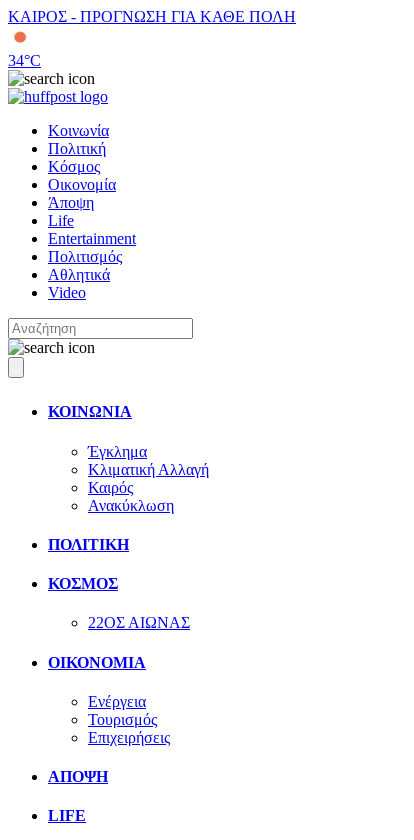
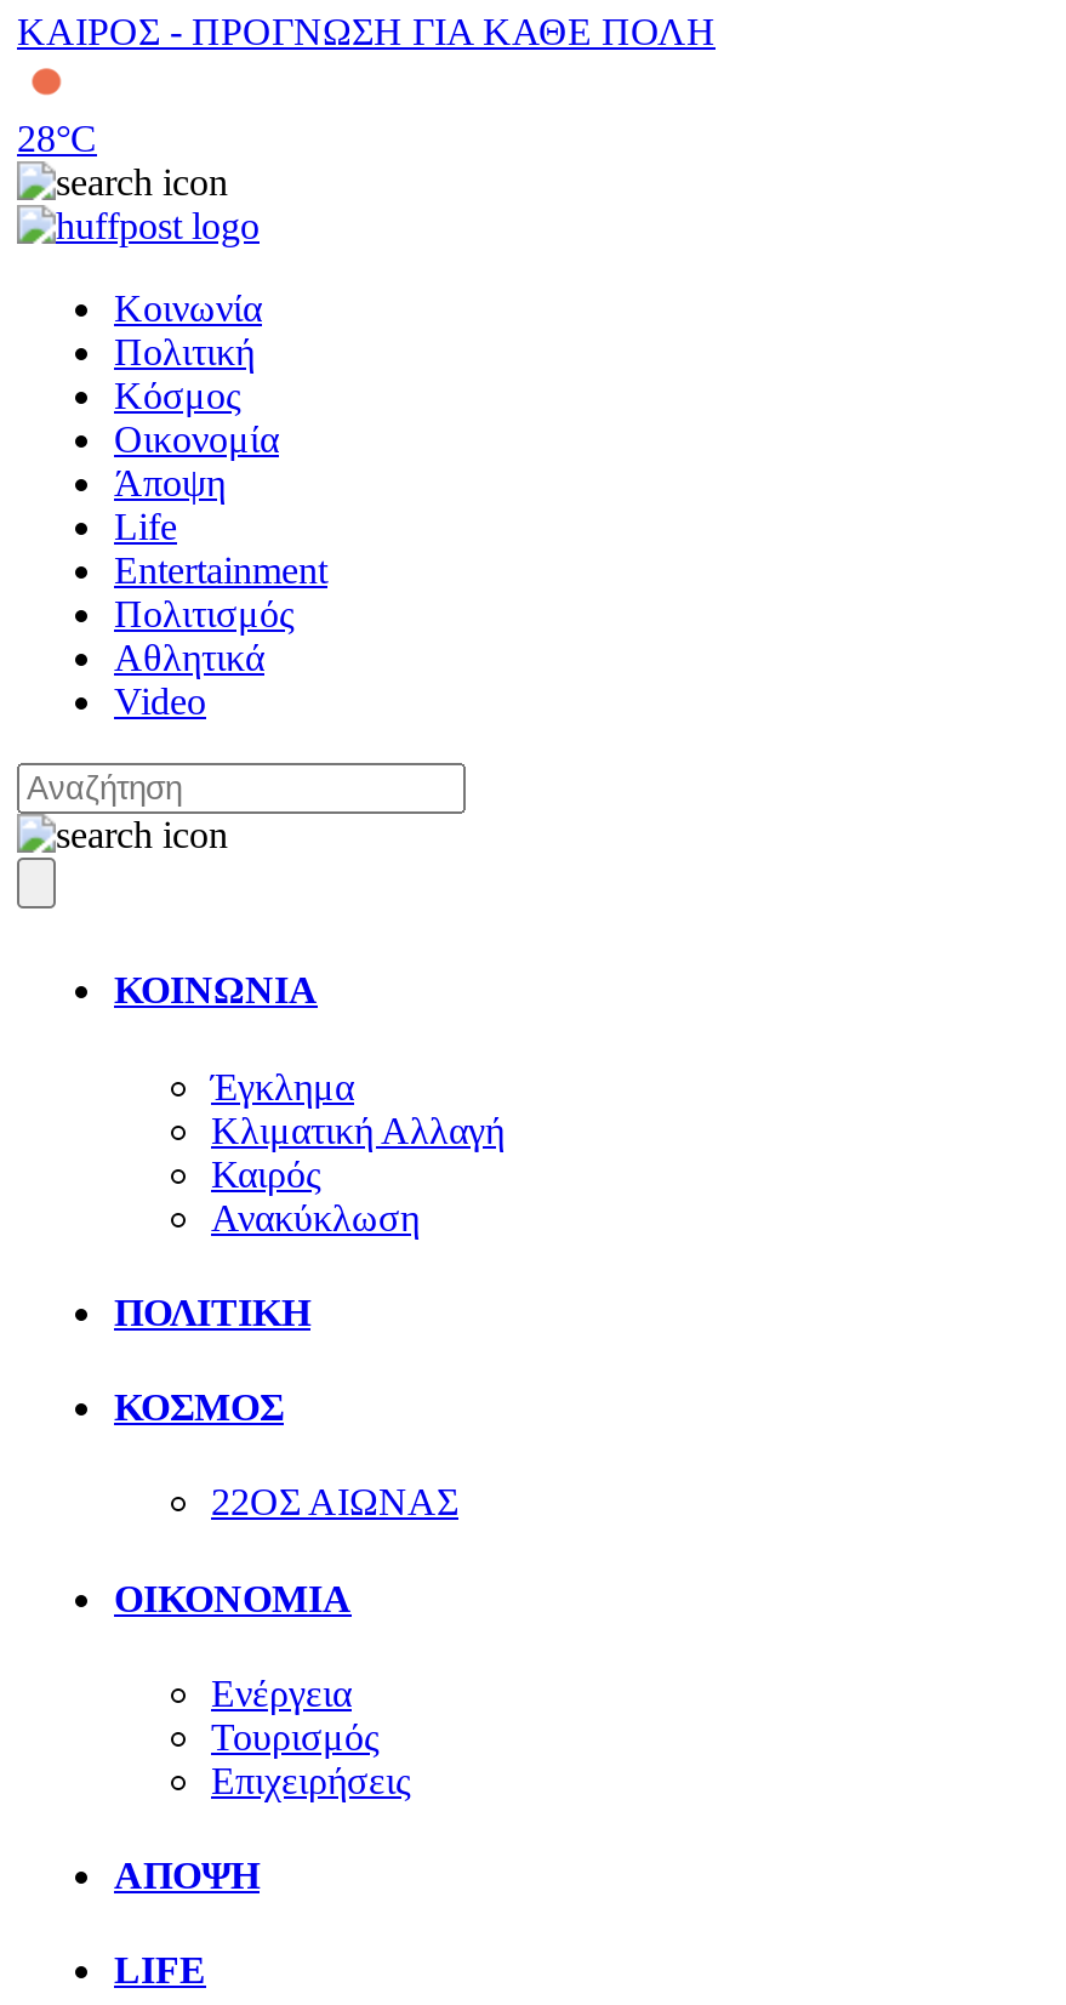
- 34°C
+ 28°C
